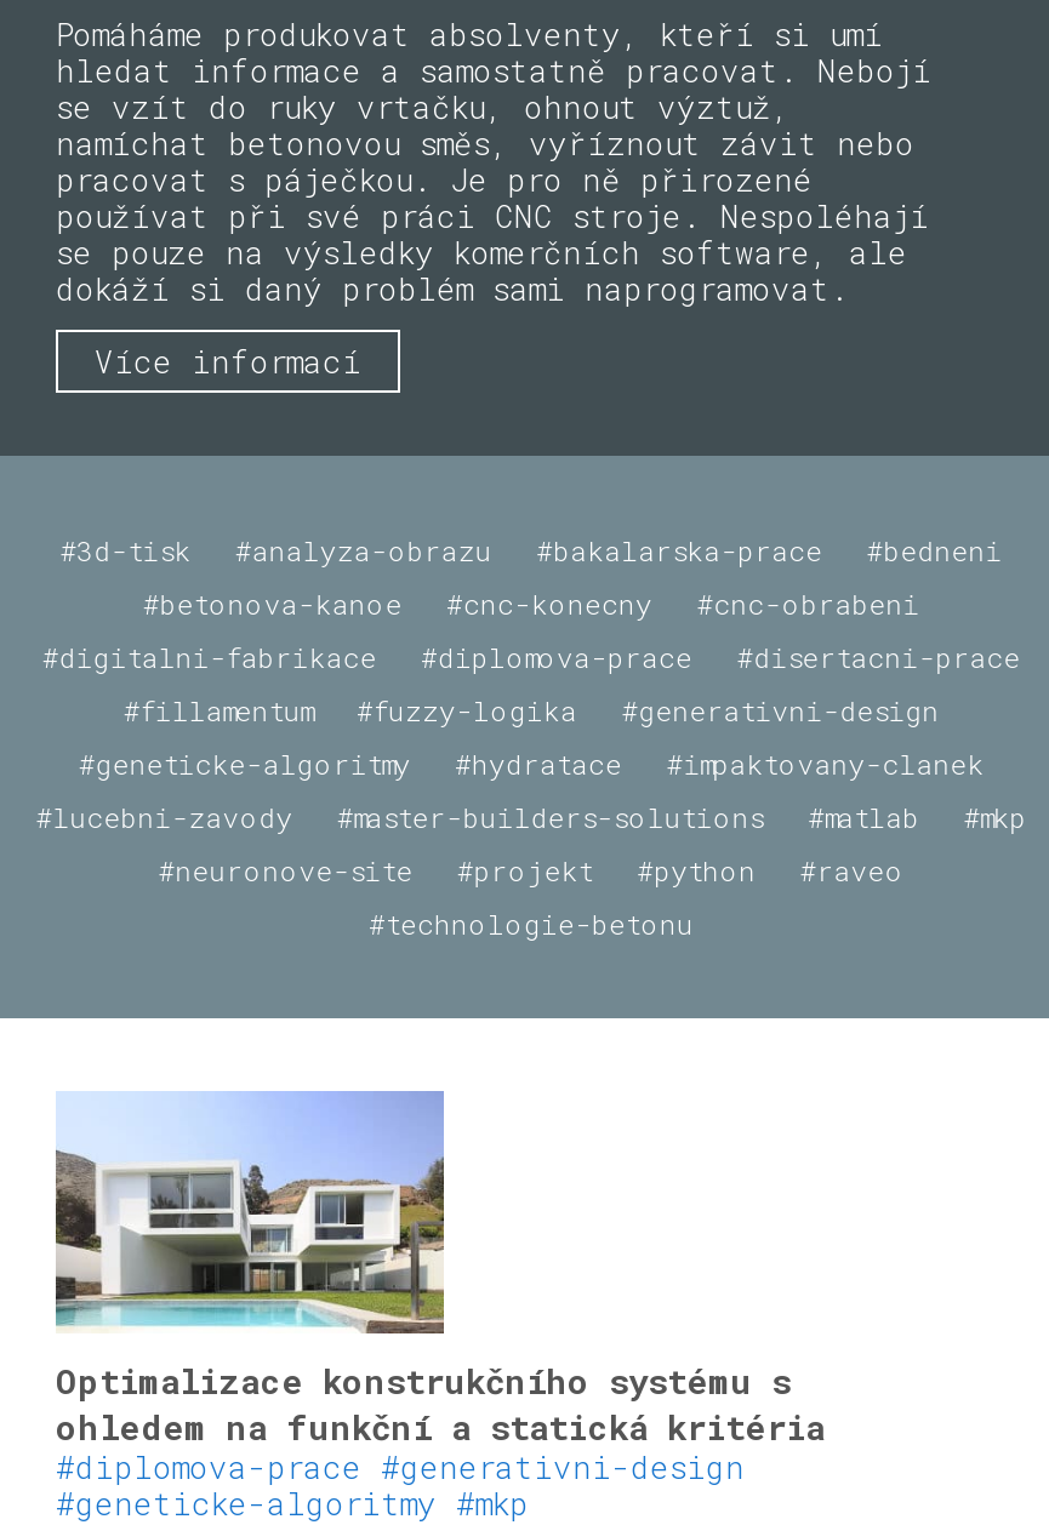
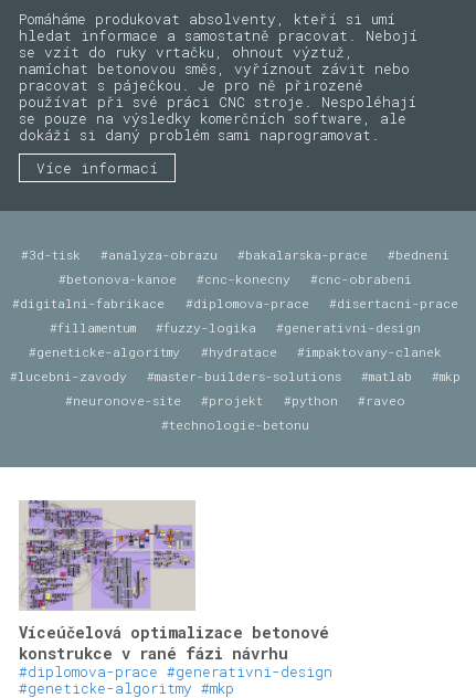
- [image]
- Optimalizace konstrukčního systému s
- ohledem na funkční a statická kritéria
+ [image]
+ Víceúčelová optimalizace betonové
+ konstrukce v rané fázi návrhu
